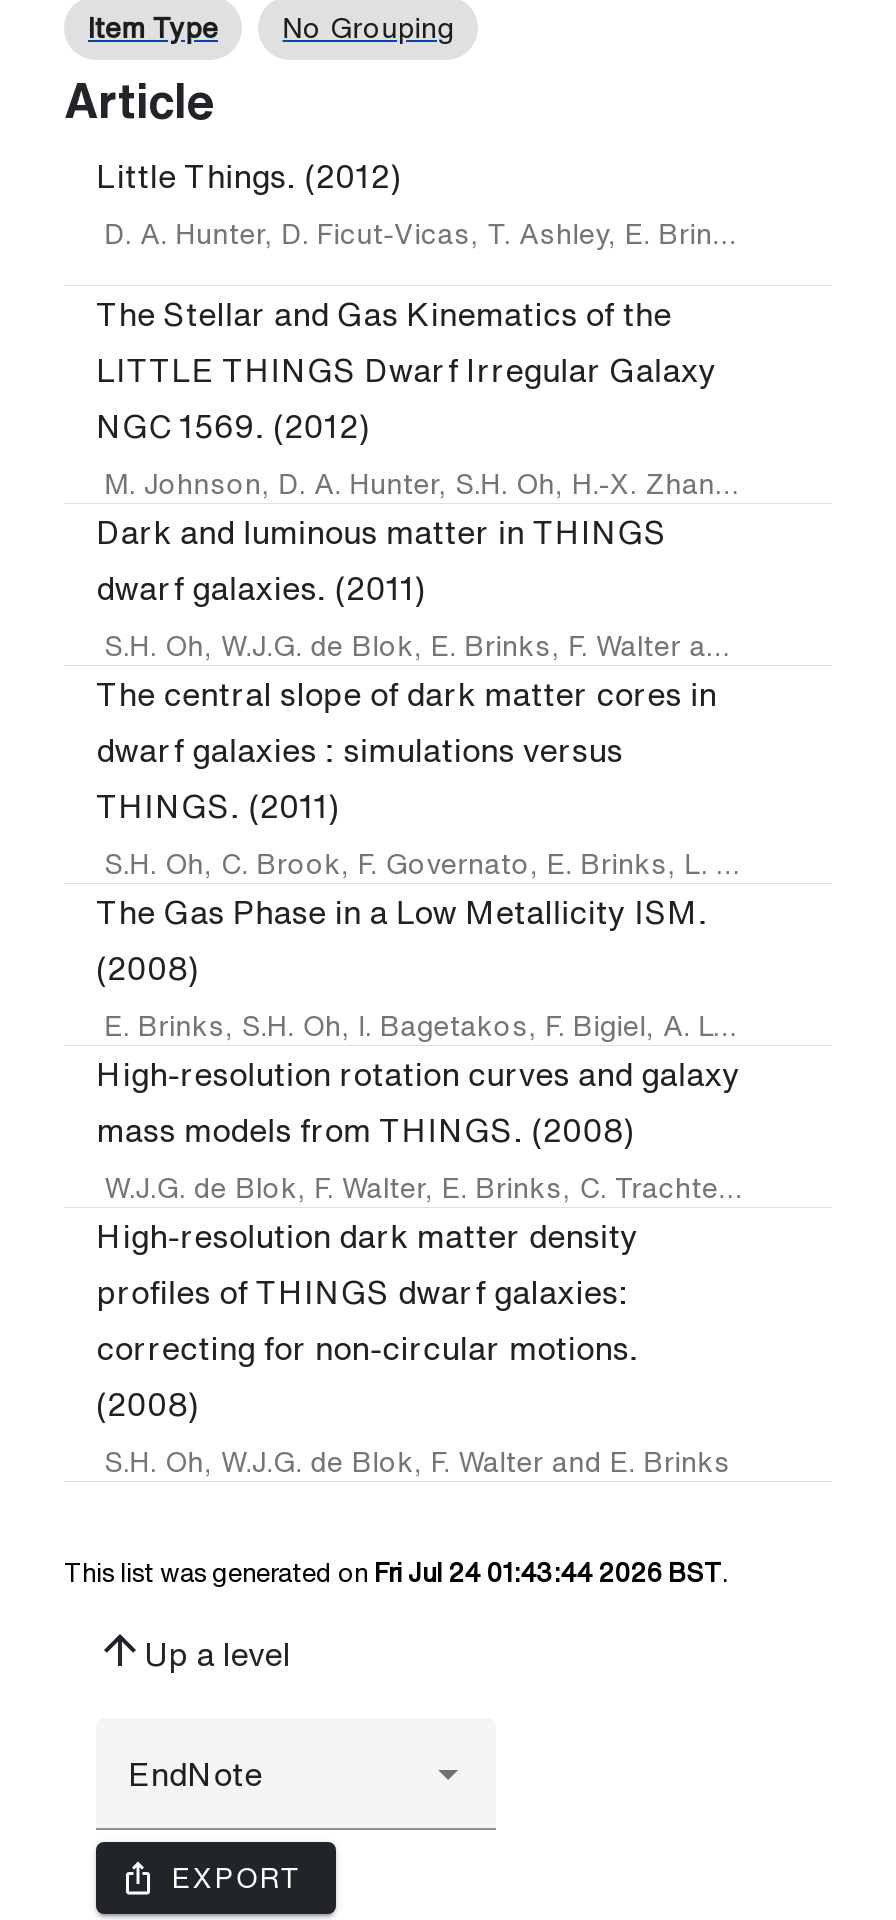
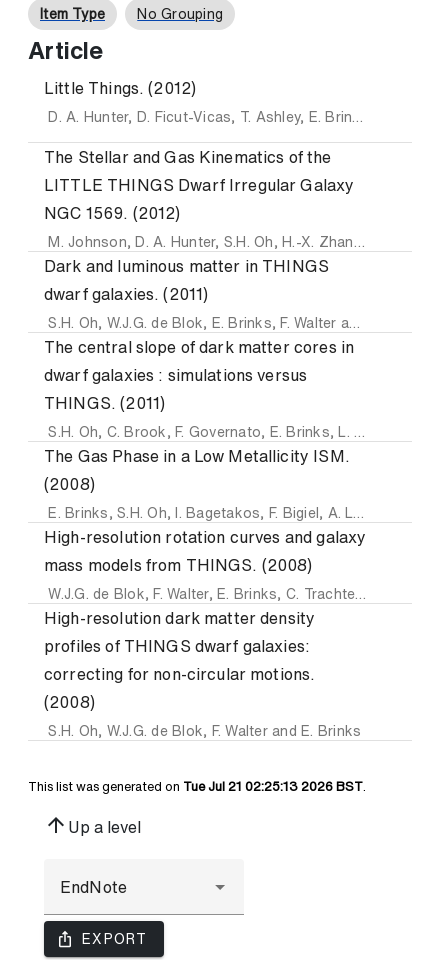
- This list was generated on Fri Jul 24 01:43:44 2026 BST.
+ This list was generated on Tue Jul 21 02:25:13 2026 BST.
